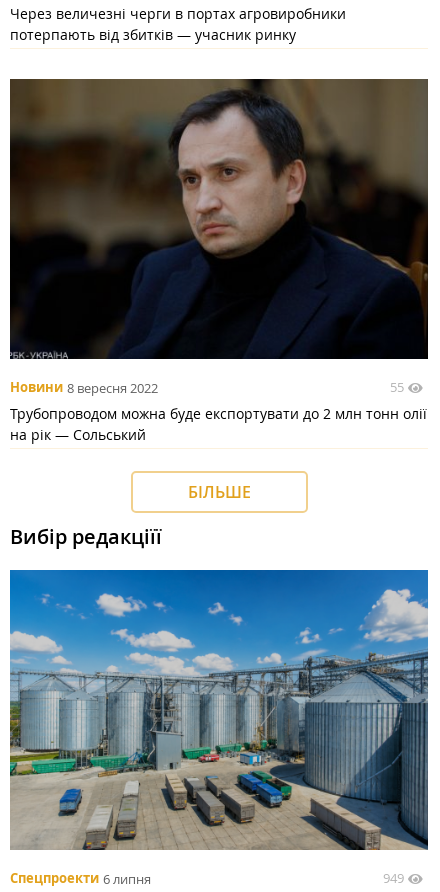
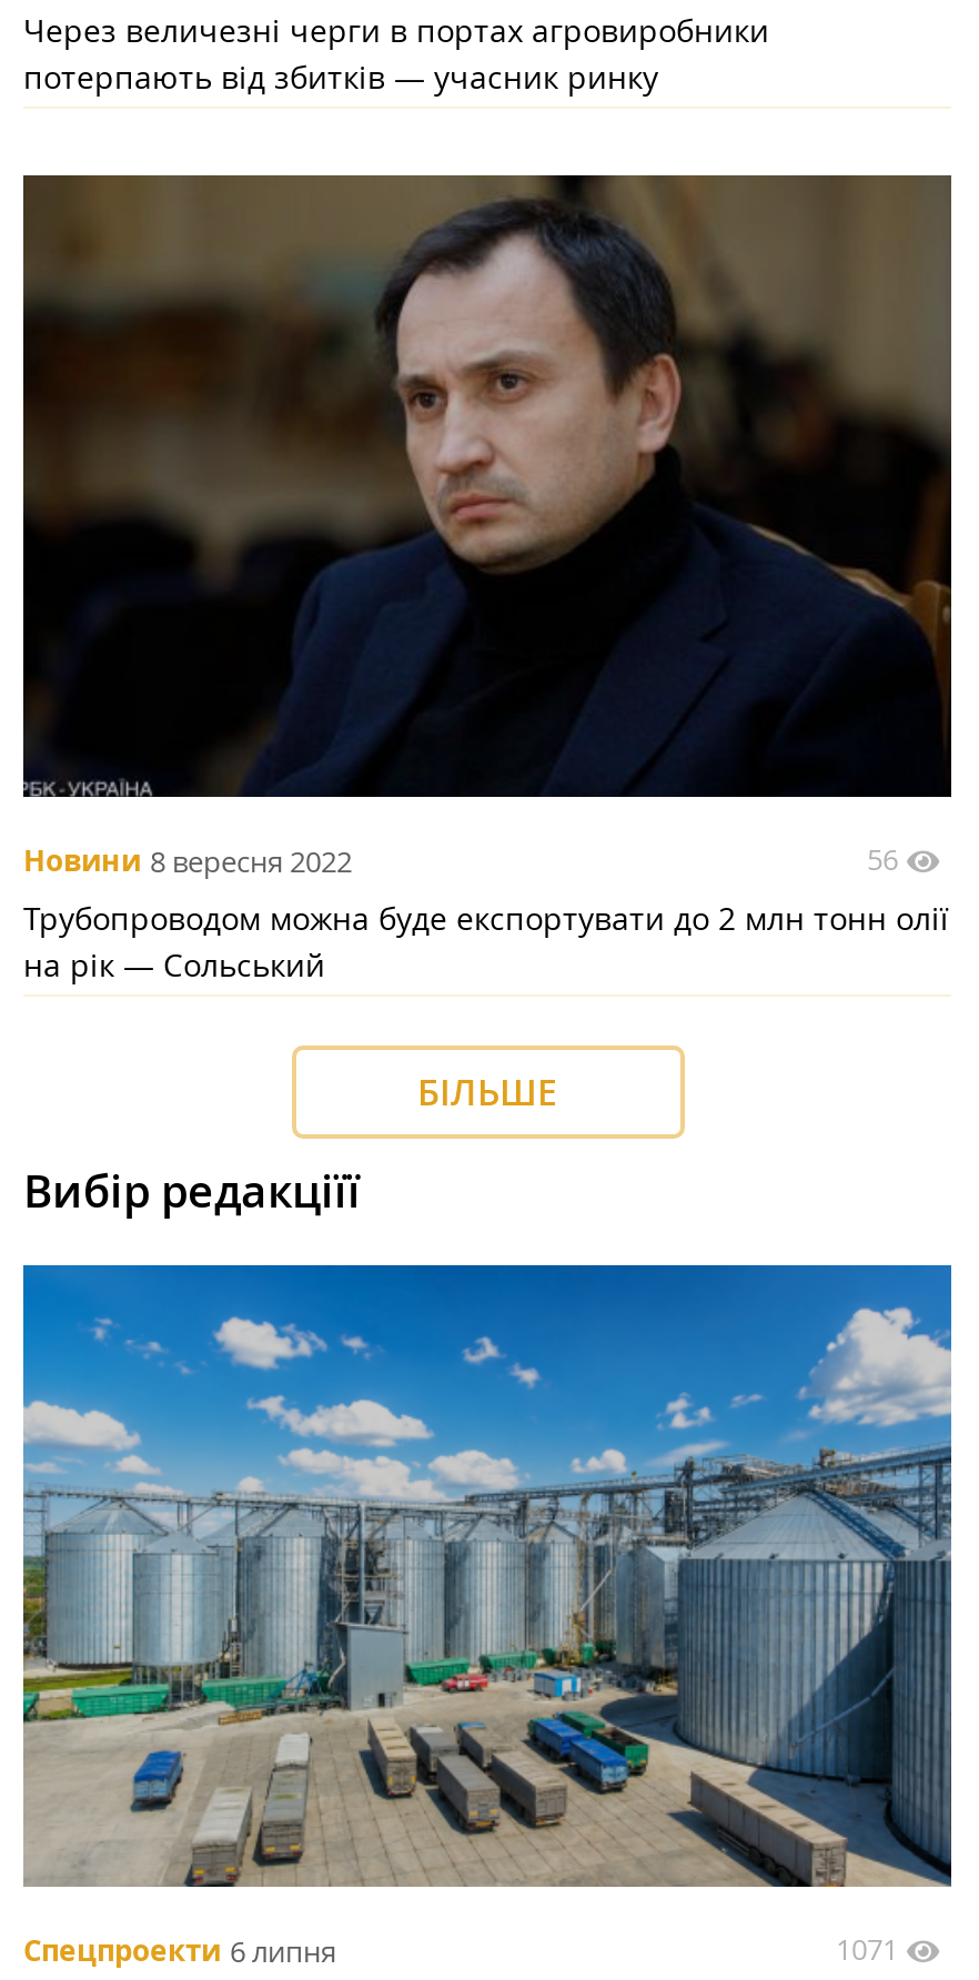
- 55
+ 56

- 949
+ 1071
